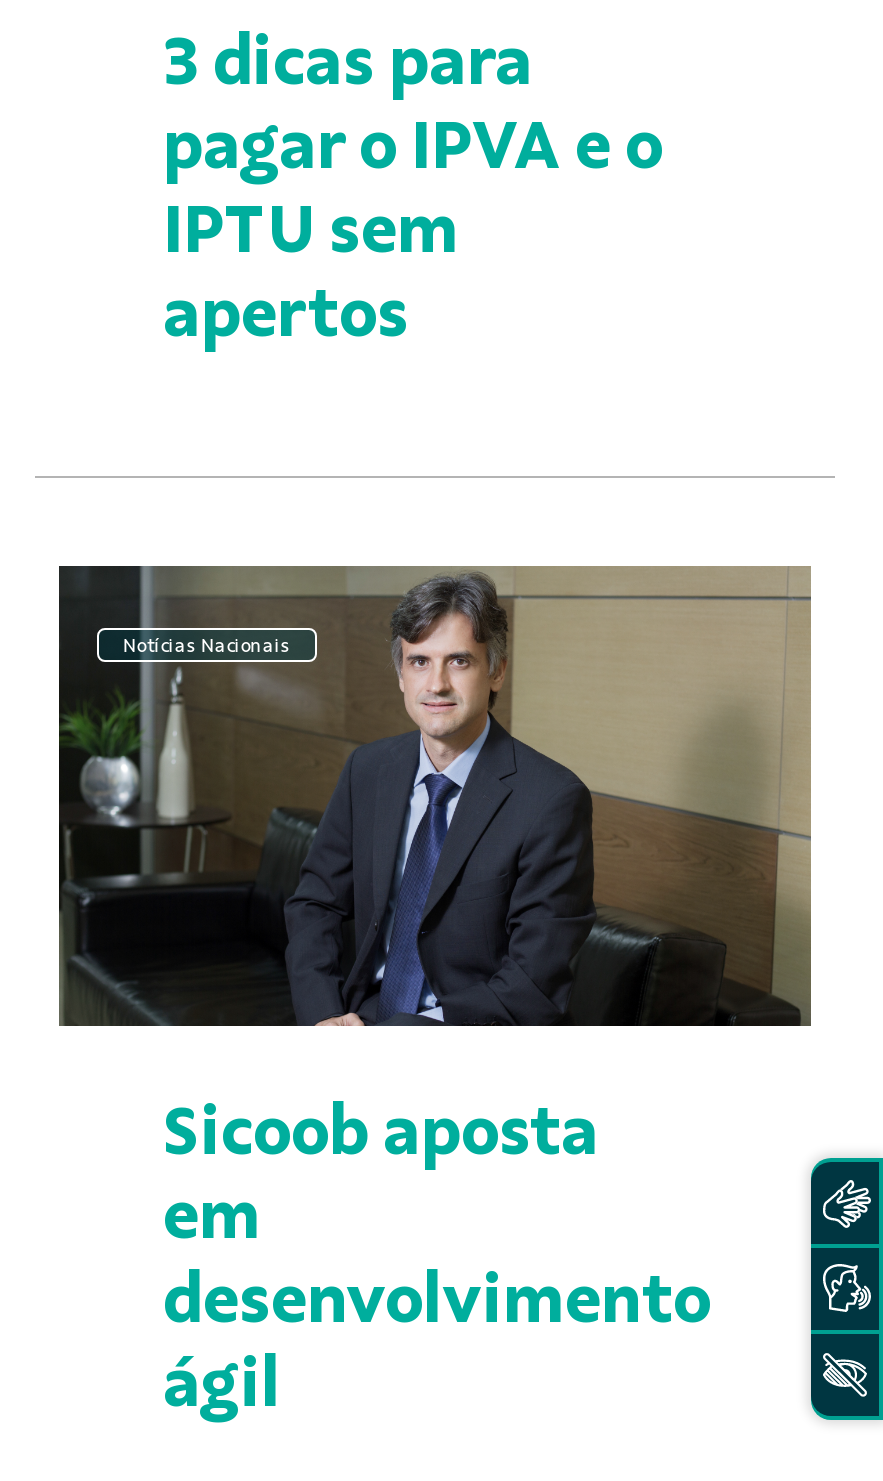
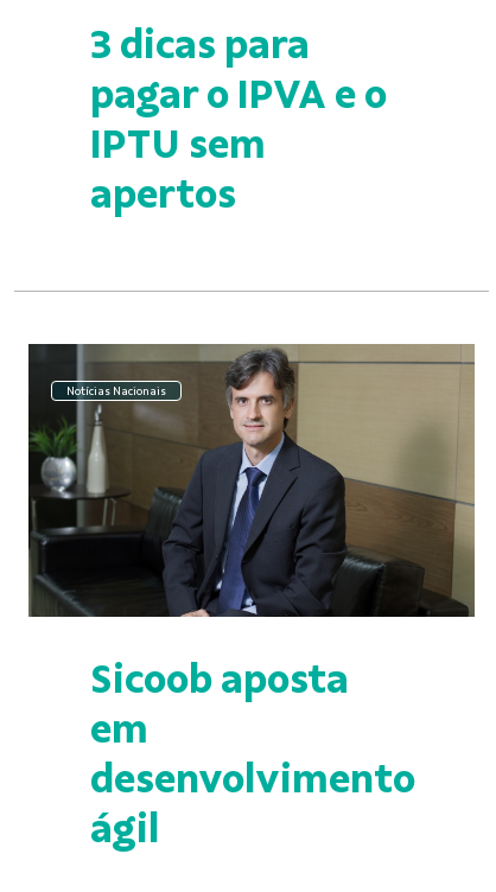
- [image]
